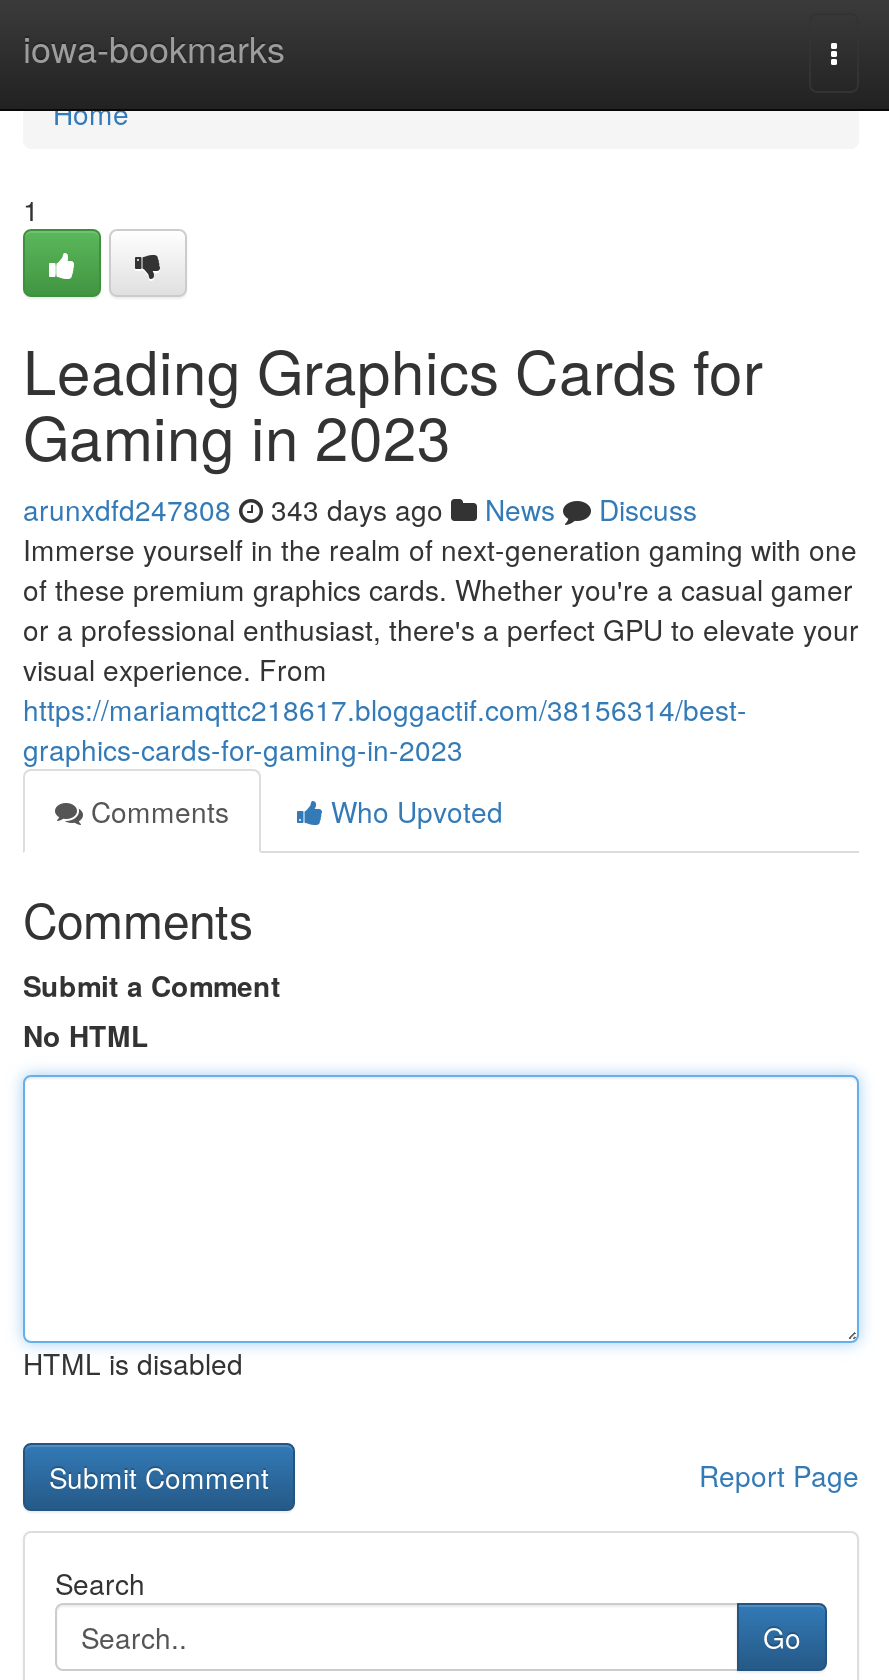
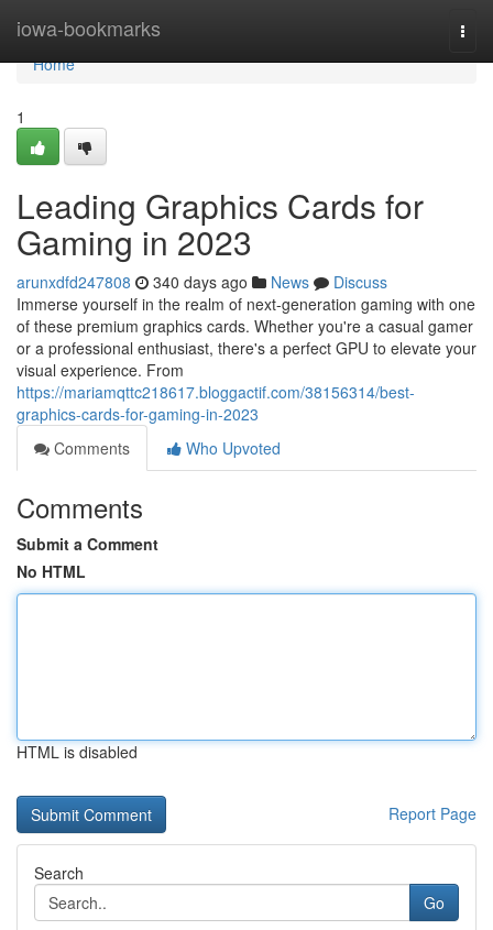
- arunxdfd247808 343 days ago News Discuss
+ arunxdfd247808 340 days ago News Discuss
